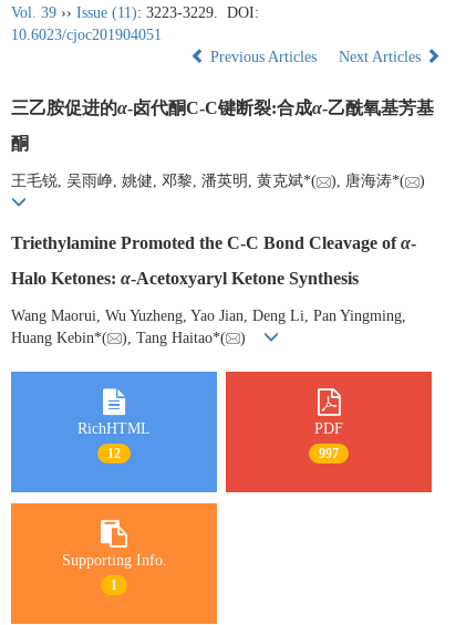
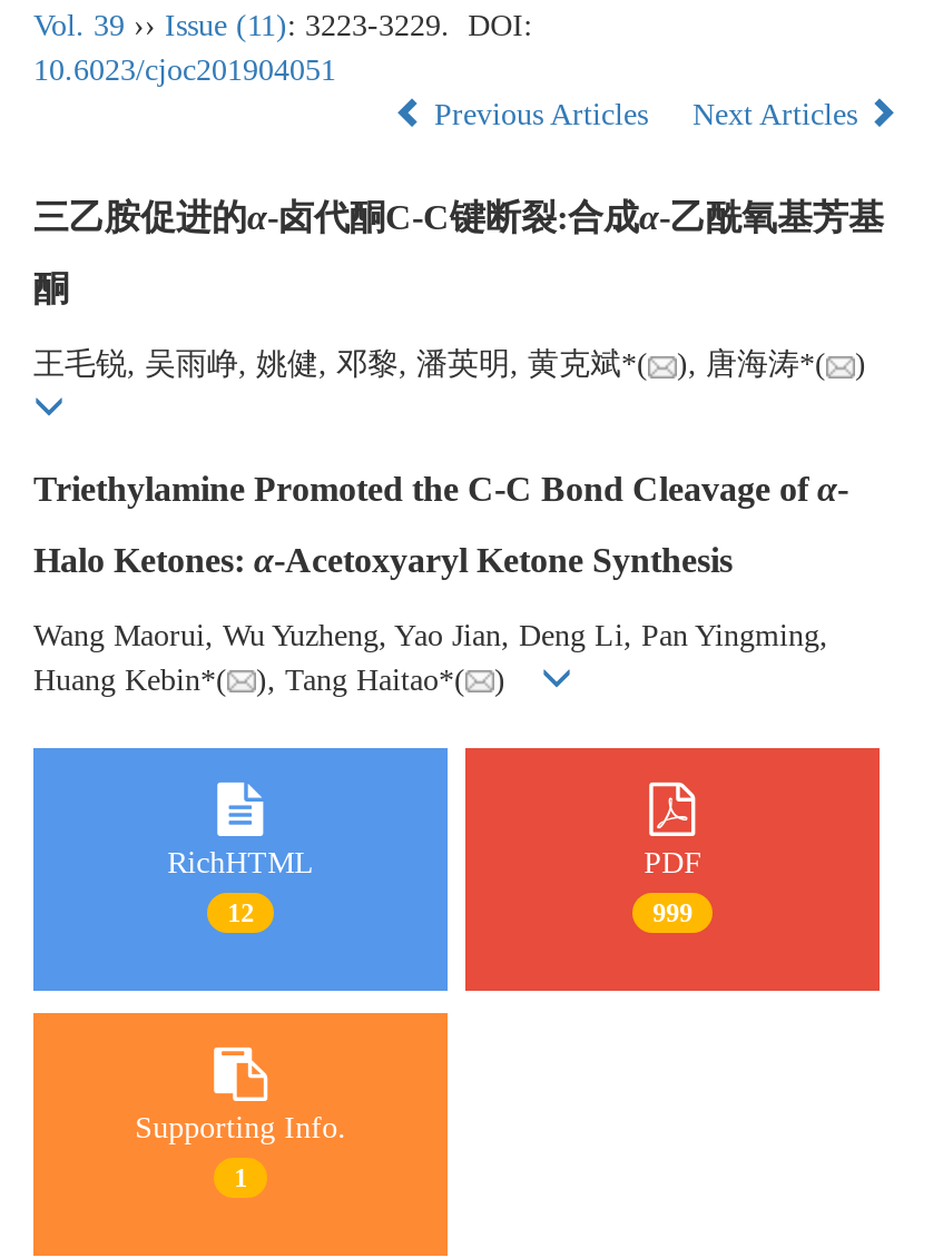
- 997
+ 999
